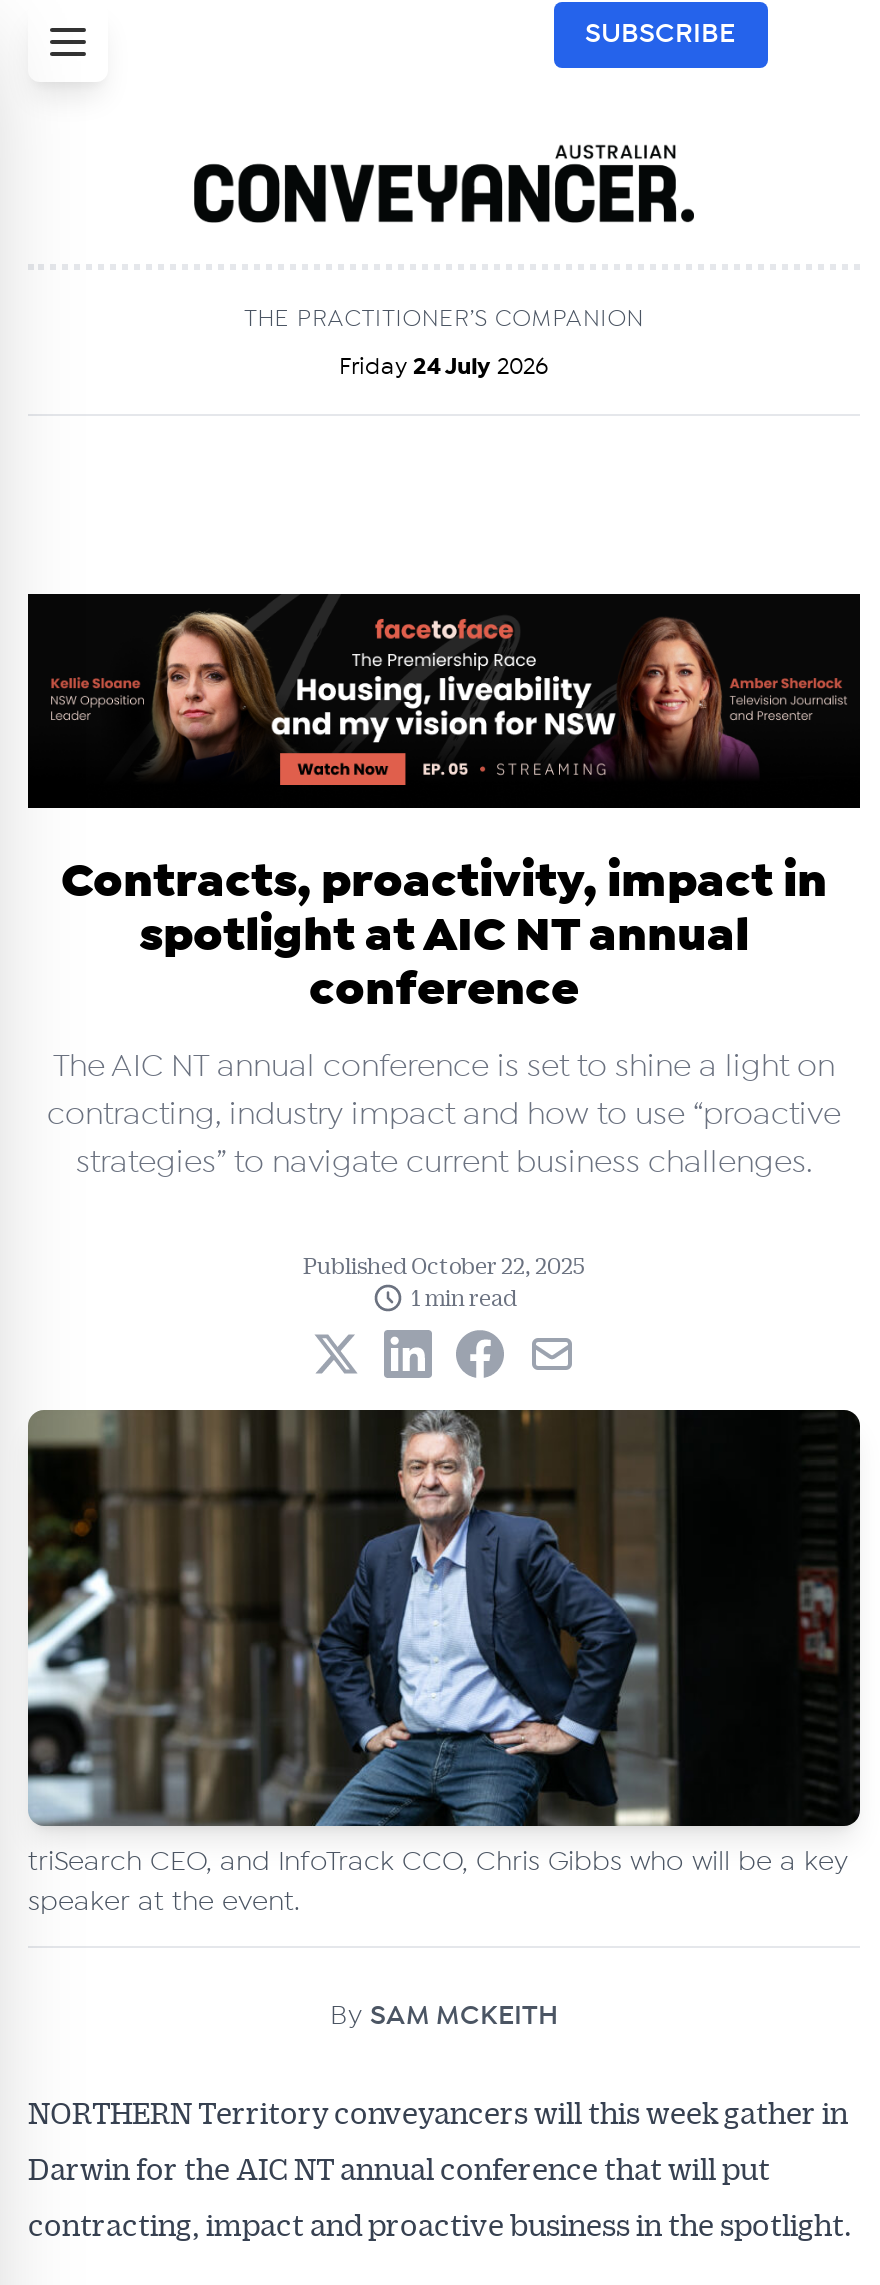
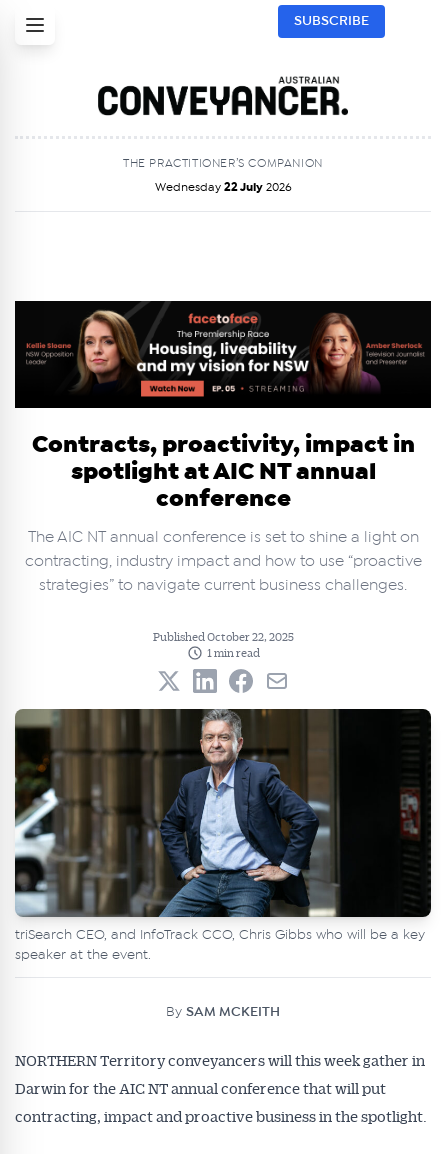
- Friday 24 July 2026
+ Wednesday 22 July 2026
